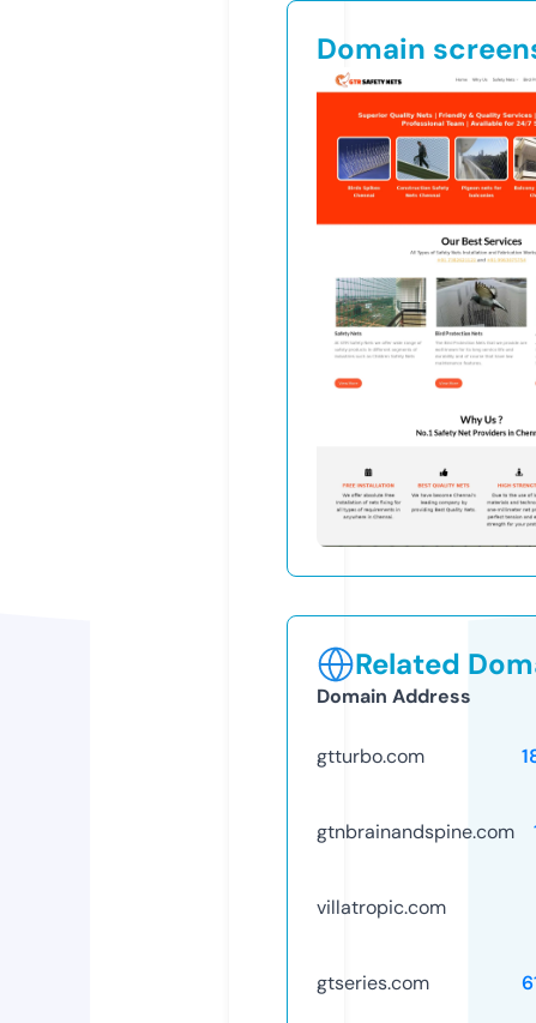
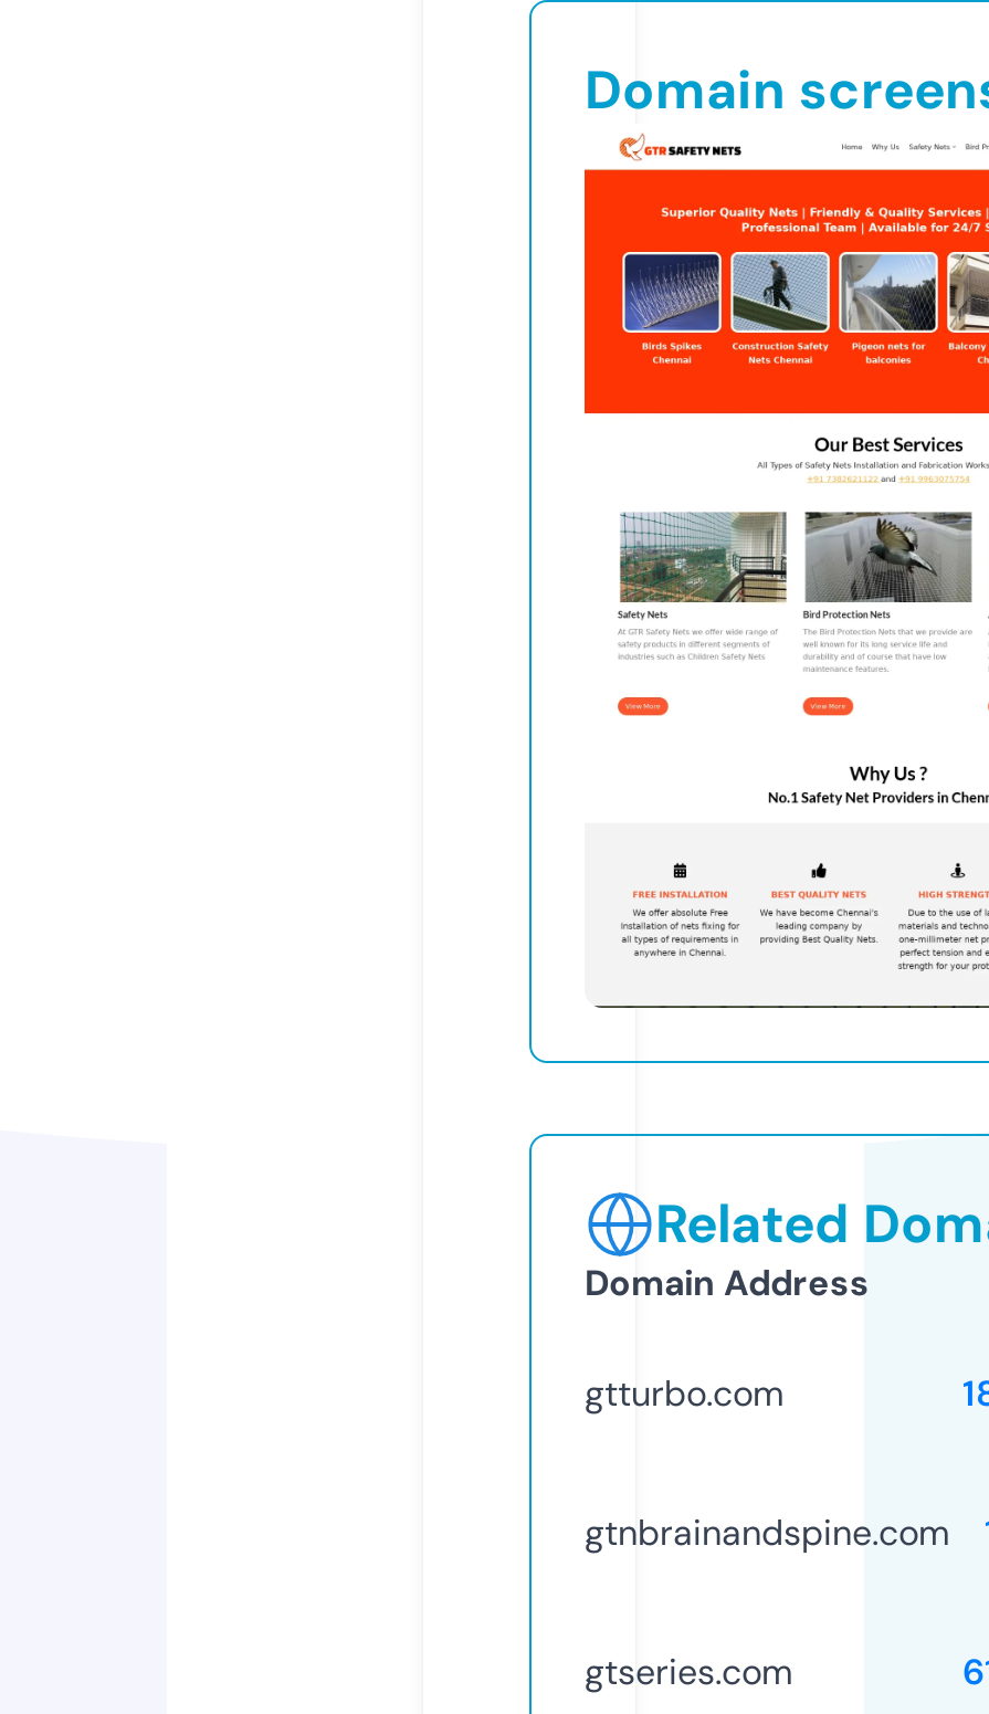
- villatropic.com
